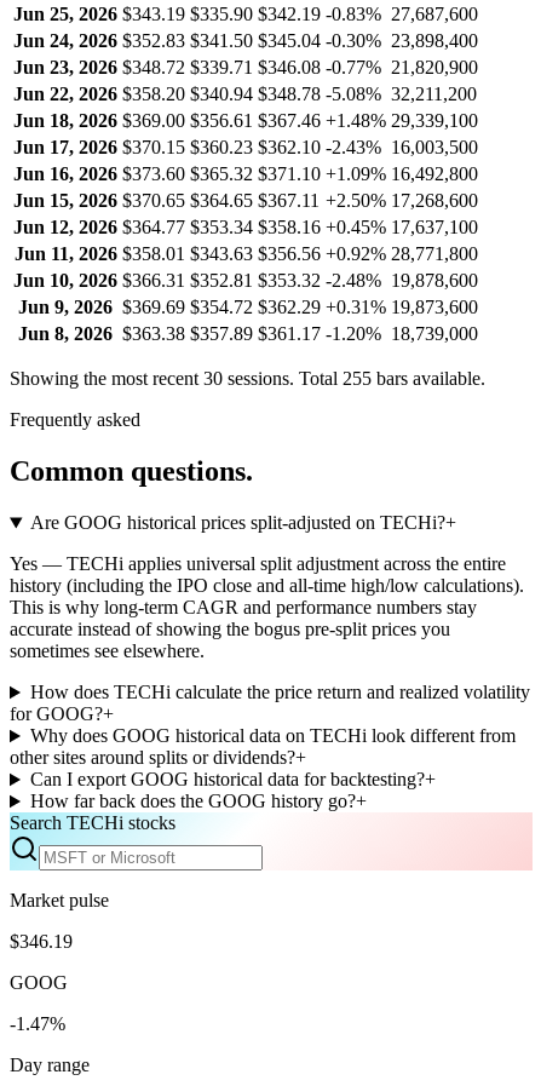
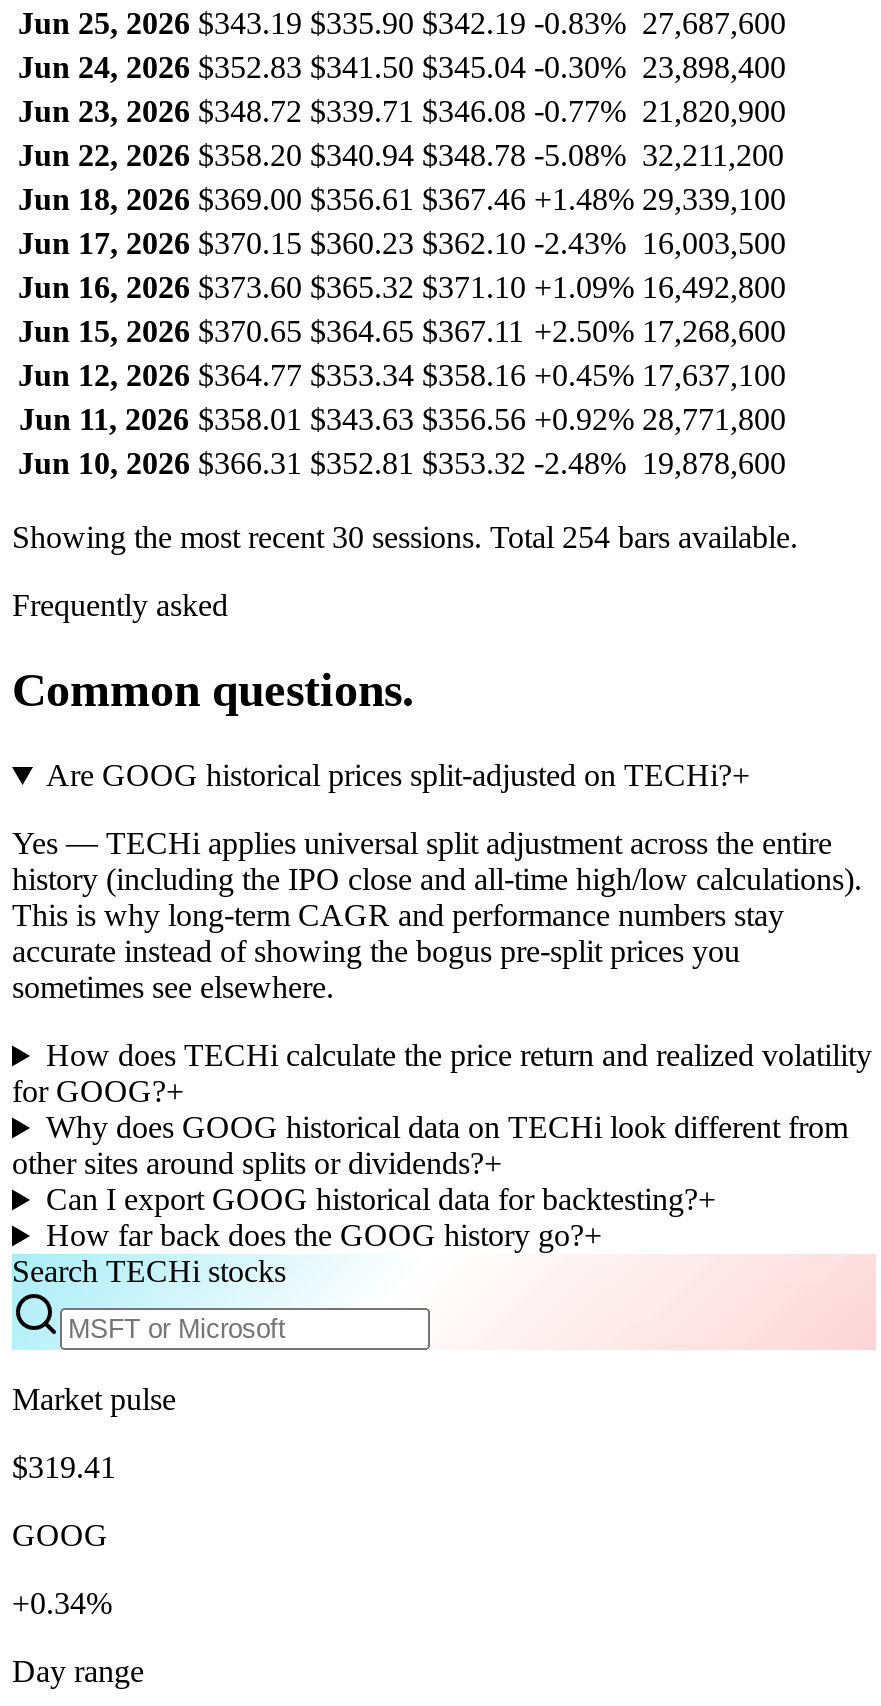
- Jun 9, 2026 $369.69 $354.72 $362.29 +0.31% 19,873,600
- Jun 8, 2026 $363.38 $357.89 $361.17 -1.20% 18,739,000
- Showing the most recent 30 sessions. Total 255 bars available.
+ Showing the most recent 30 sessions. Total 254 bars available.

- $346.19
+ $319.41

- -1.47%
+ +0.34%
